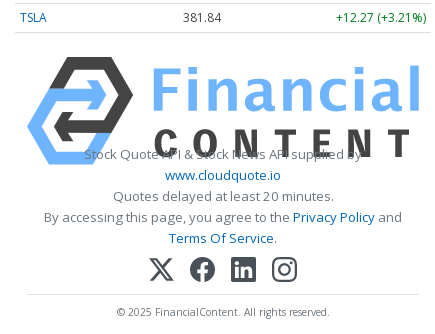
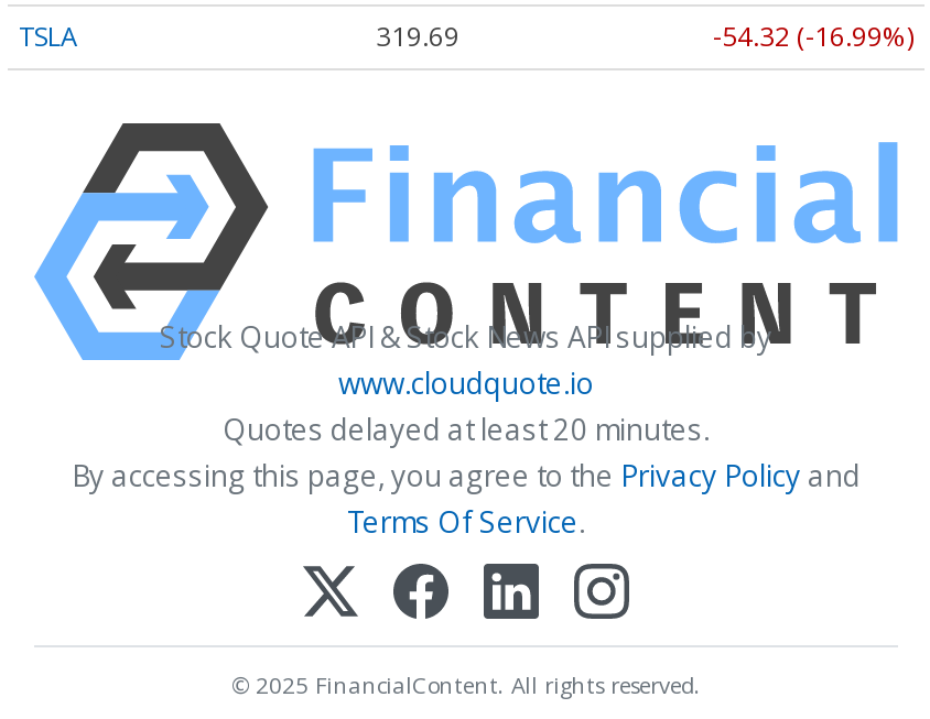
- 381.84
+ 319.69

- +12.27 (+3.21%)
+ -54.32 (-16.99%)
